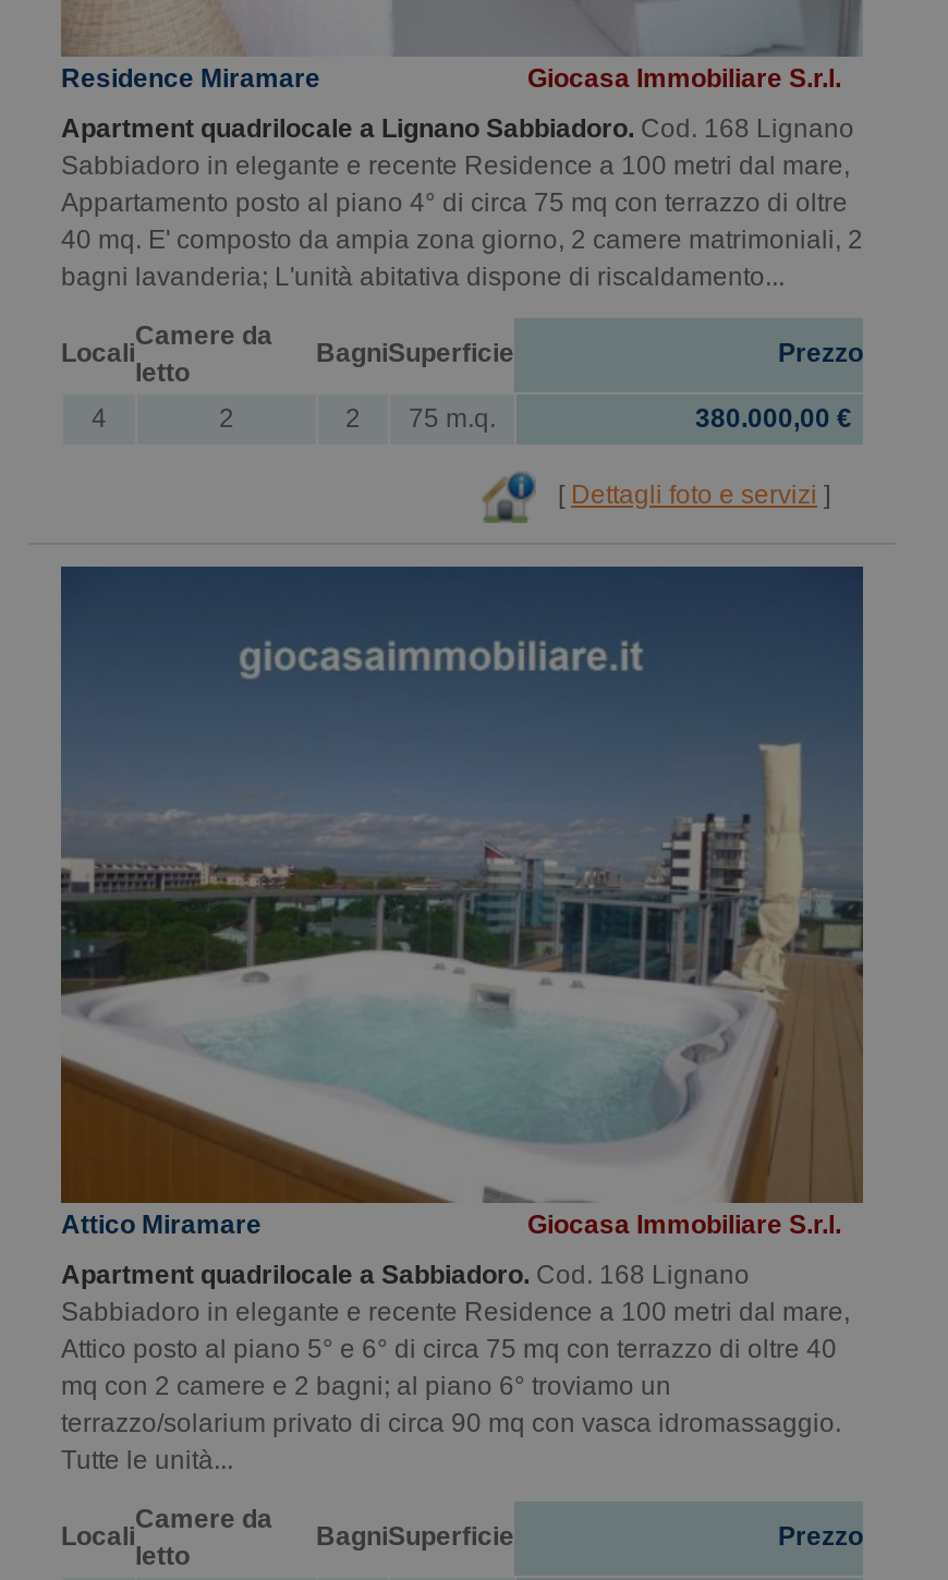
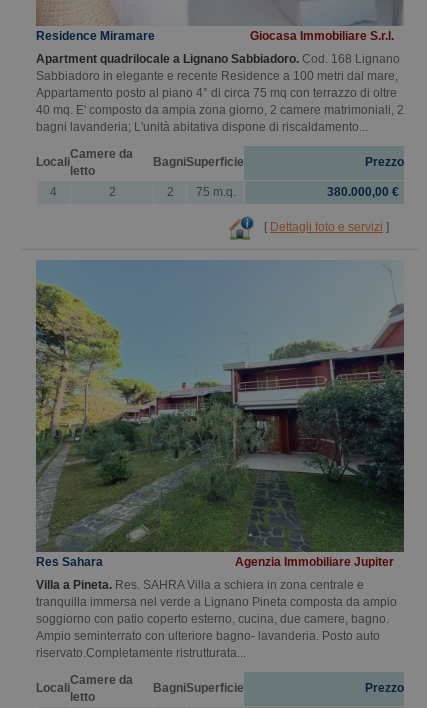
- [image]
- Giocasa Immobiliare S.r.l.
- Attico Miramare
+ [image]
+ Agenzia Immobiliare Jupiter
+ Res Sahara

- Apartment quadrilocale a Sabbiadoro. Cod. 168 Lignano
- Sabbiadoro in elegante e recente Residence a 100 metri dal mare,
- Attico posto al piano 5° e 6° di circa 75 mq con terrazzo di oltre 40
- mq con 2 camere e 2 bagni; al piano 6° troviamo un
- terrazzo/solarium privato di circa 90 mq con vasca idromassaggio.
- Tutte le unità...
+ Villa a Pineta. Res. SAHRA Villa a schiera in zona centrale e
+ tranquilla immersa nel verde a Lignano Pineta composta da ampio
+ soggiorno con patio coperto esterno, cucina, due camere, bagno.
+ Ampio seminterrato con ulteriore bagno- lavanderia. Posto auto
+ riservato.Completamente ristrutturata...
